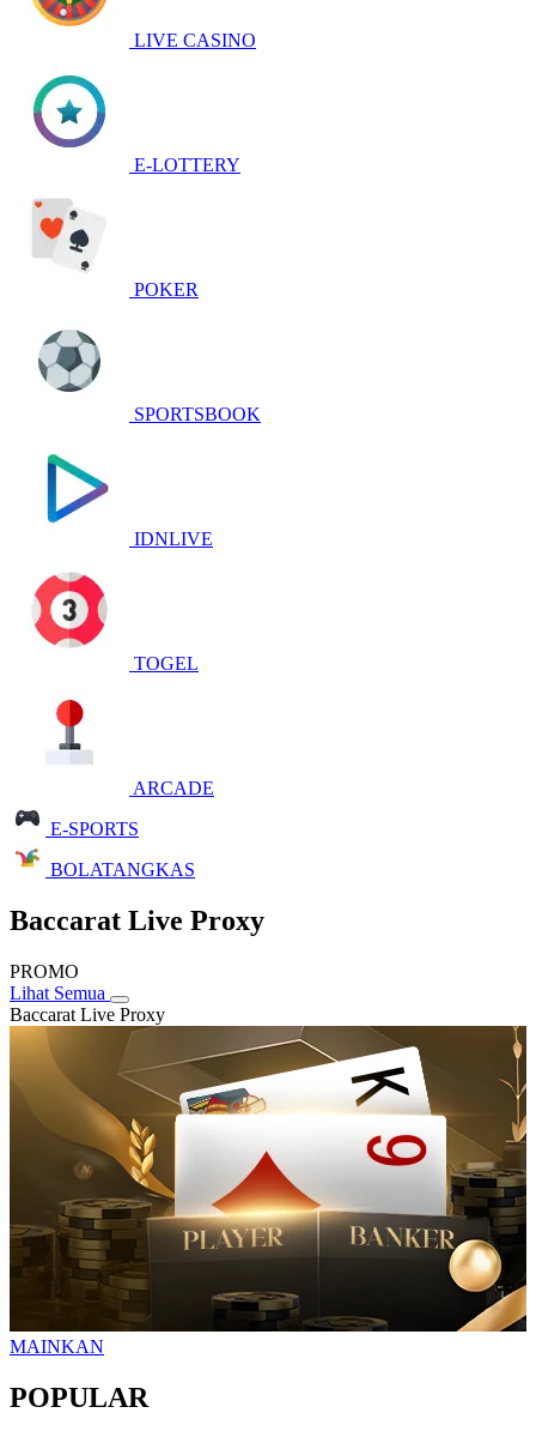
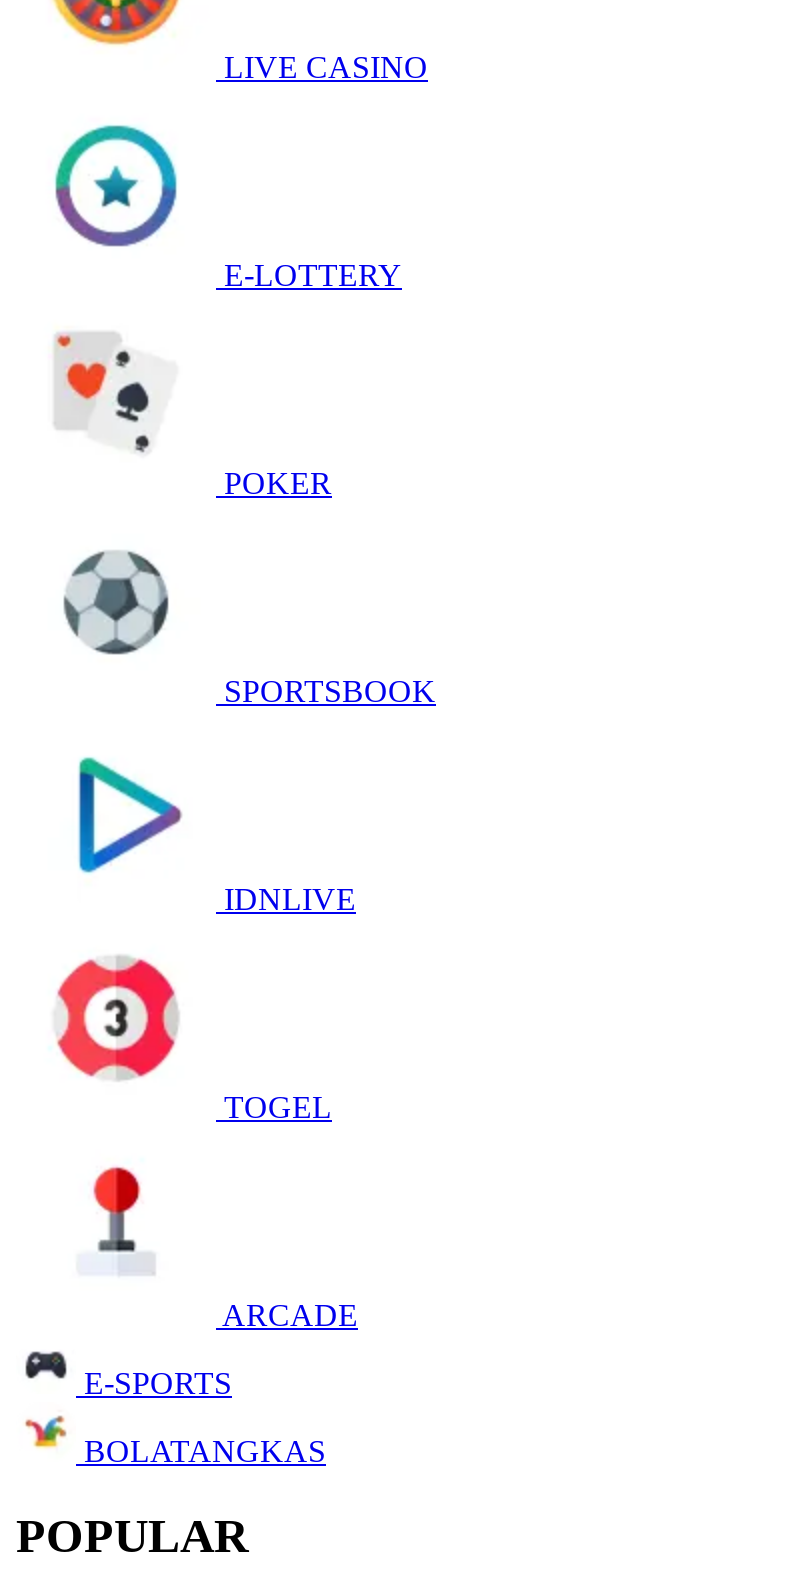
- Baccarat Live Proxy
- PROMO
- Lihat Semua
- Baccarat Live Proxy

- [image]
- MAINKAN
